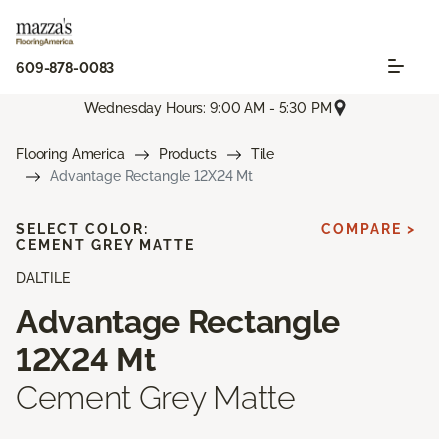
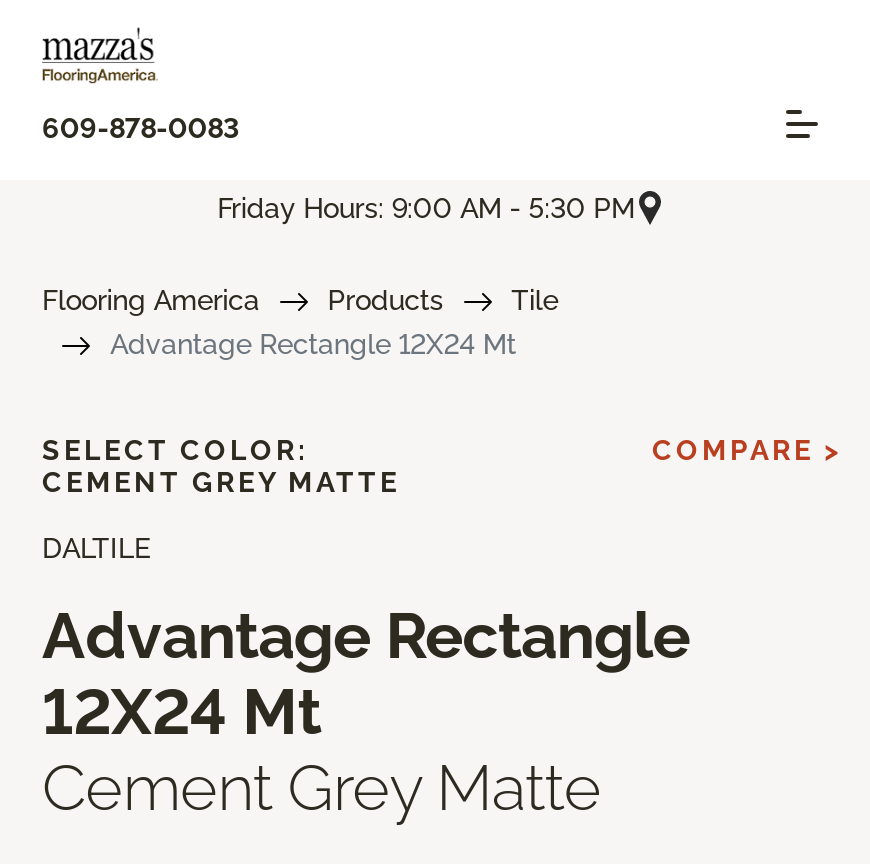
- Wednesday Hours: 9:00 AM - 5:30 PM
+ Friday Hours: 9:00 AM - 5:30 PM
